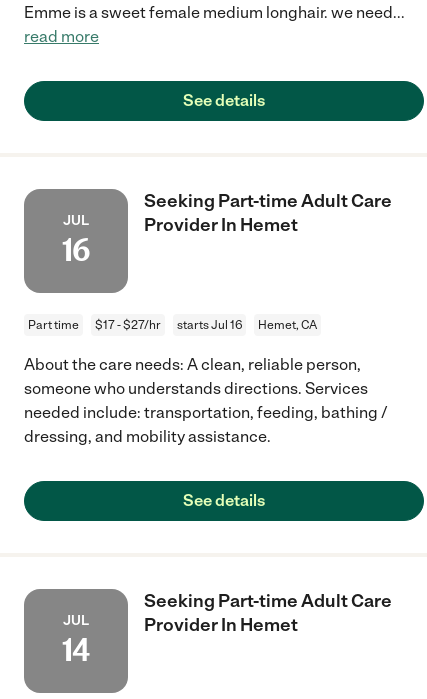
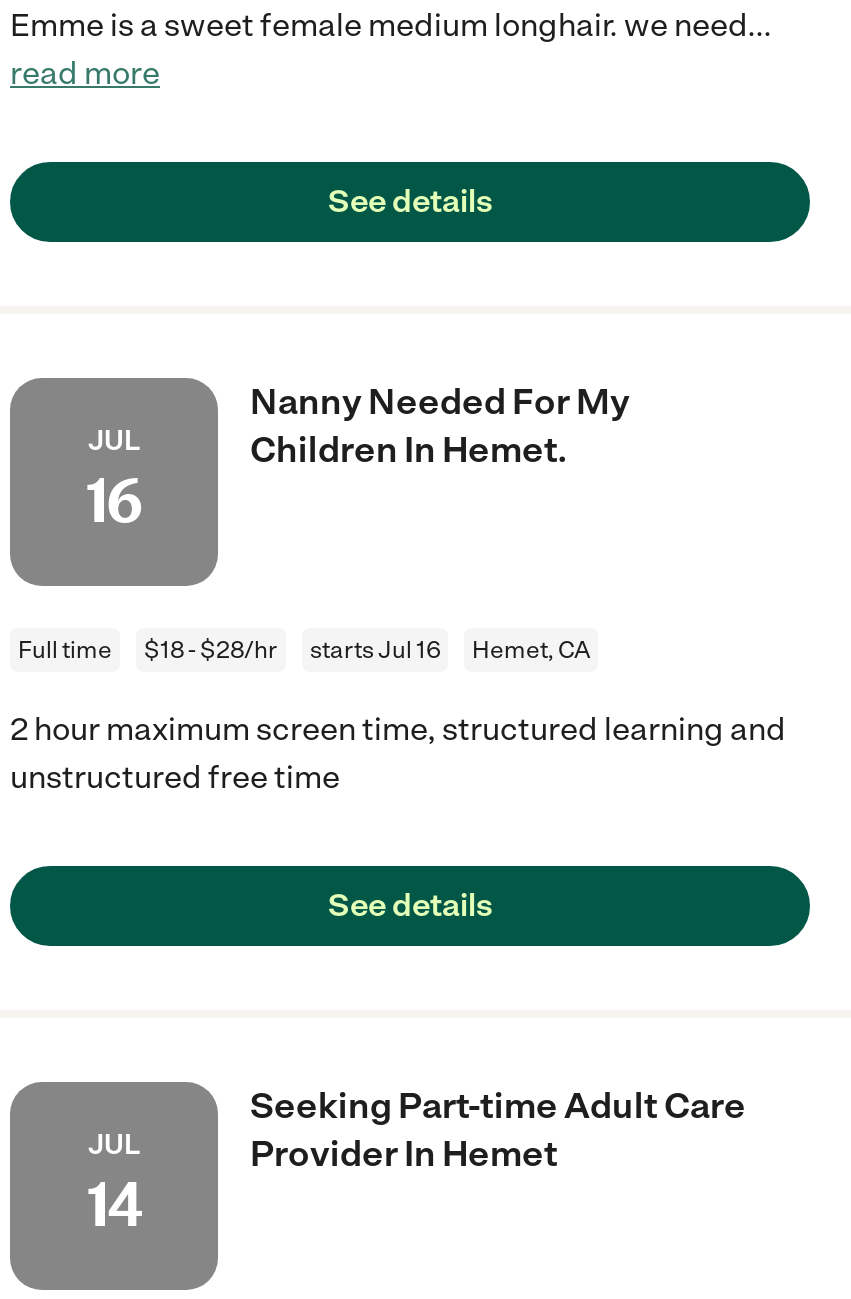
- Seeking Part-time Adult Care
- Provider In Hemet
+ Nanny Needed For My
+ Children In Hemet.

- Part time
- $17 - $27/hr
+ Full time
+ $18 - $28/hr

- About the care needs: A clean, reliable person,
- someone who understands directions. Services
- needed include: transportation, feeding, bathing /
- dressing, and mobility assistance.
+ 2 hour maximum screen time, structured learning and
+ unstructured free time
